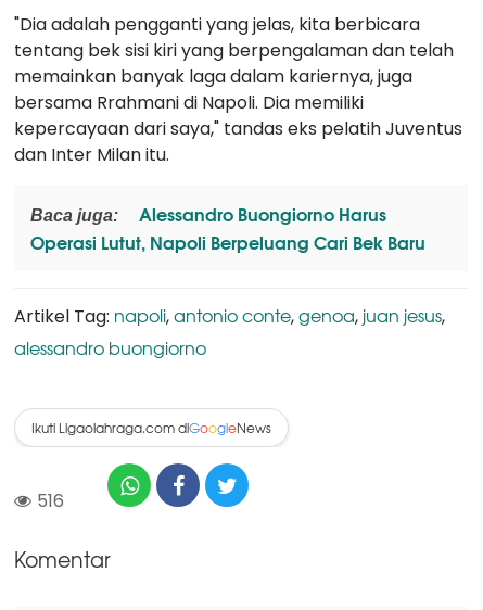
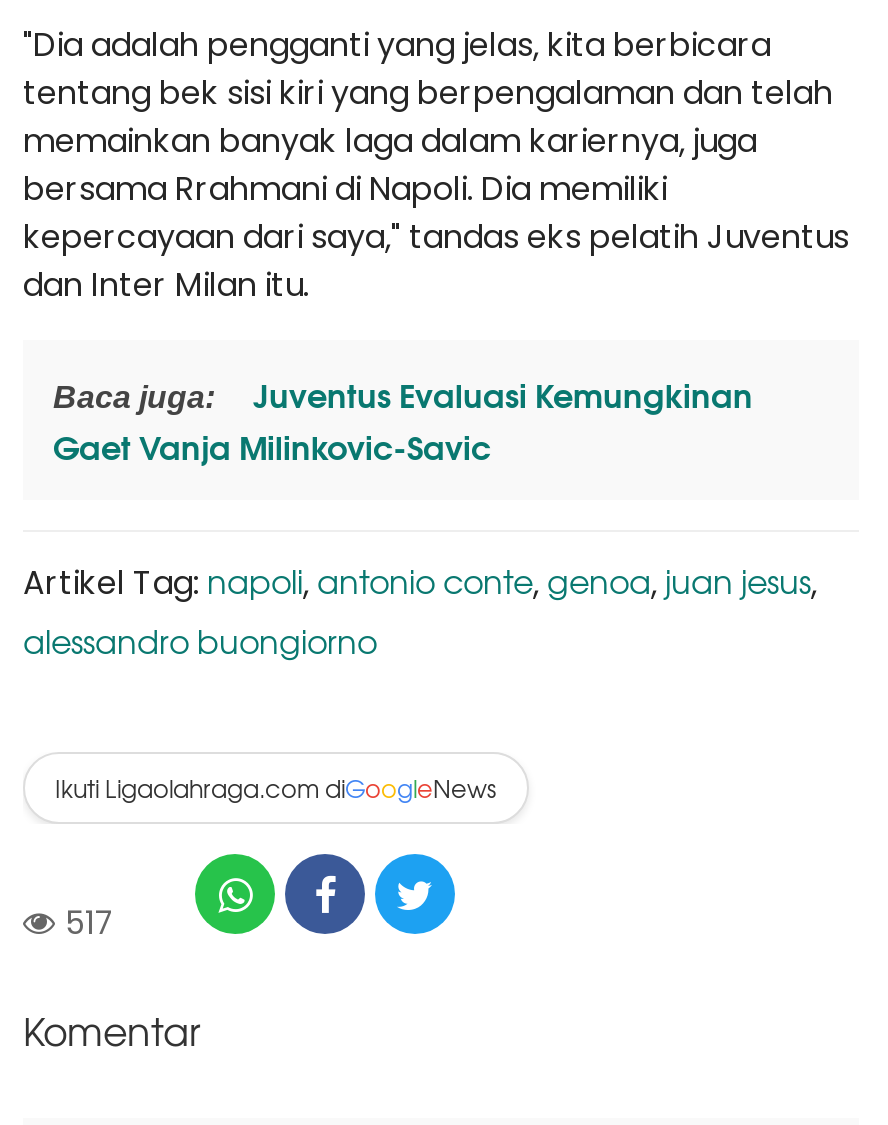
- Alessandro Buongiorno Harus
- Operasi Lutut, Napoli Berpeluang Cari Bek Baru
+ Juventus Evaluasi Kemungkinan
+ Gaet Vanja Milinkovic-Savic

- 516
+ 517
